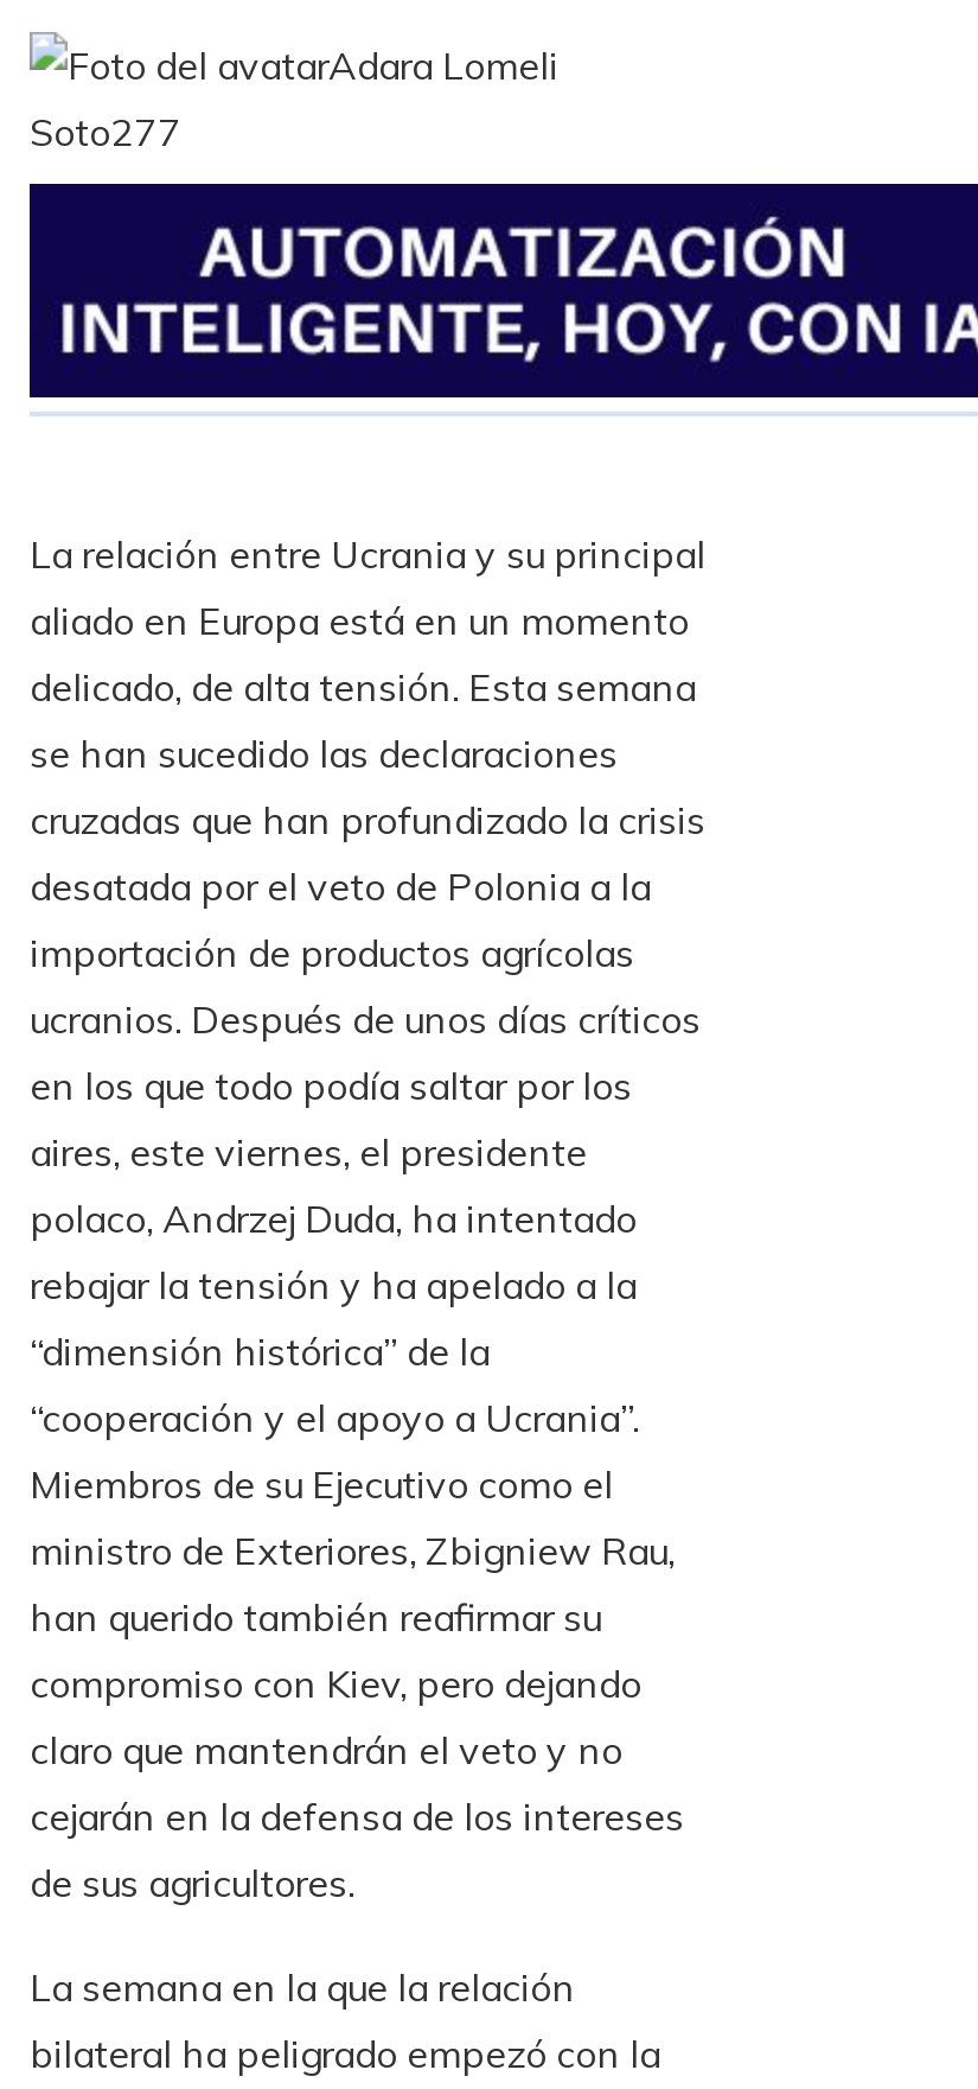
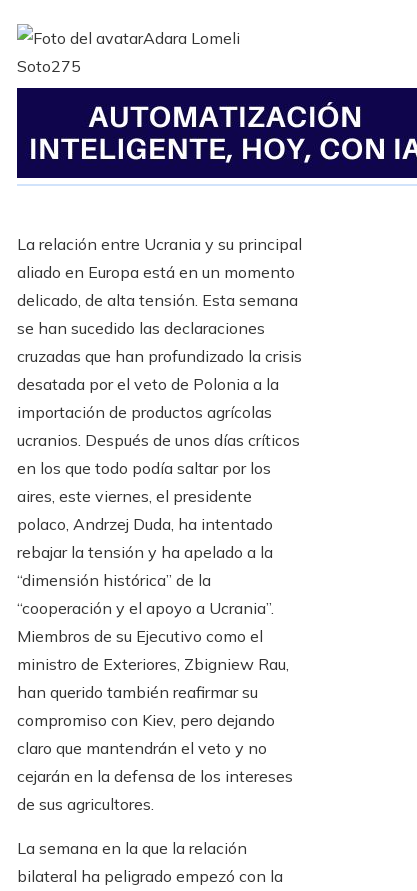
- Soto277
+ Soto275
